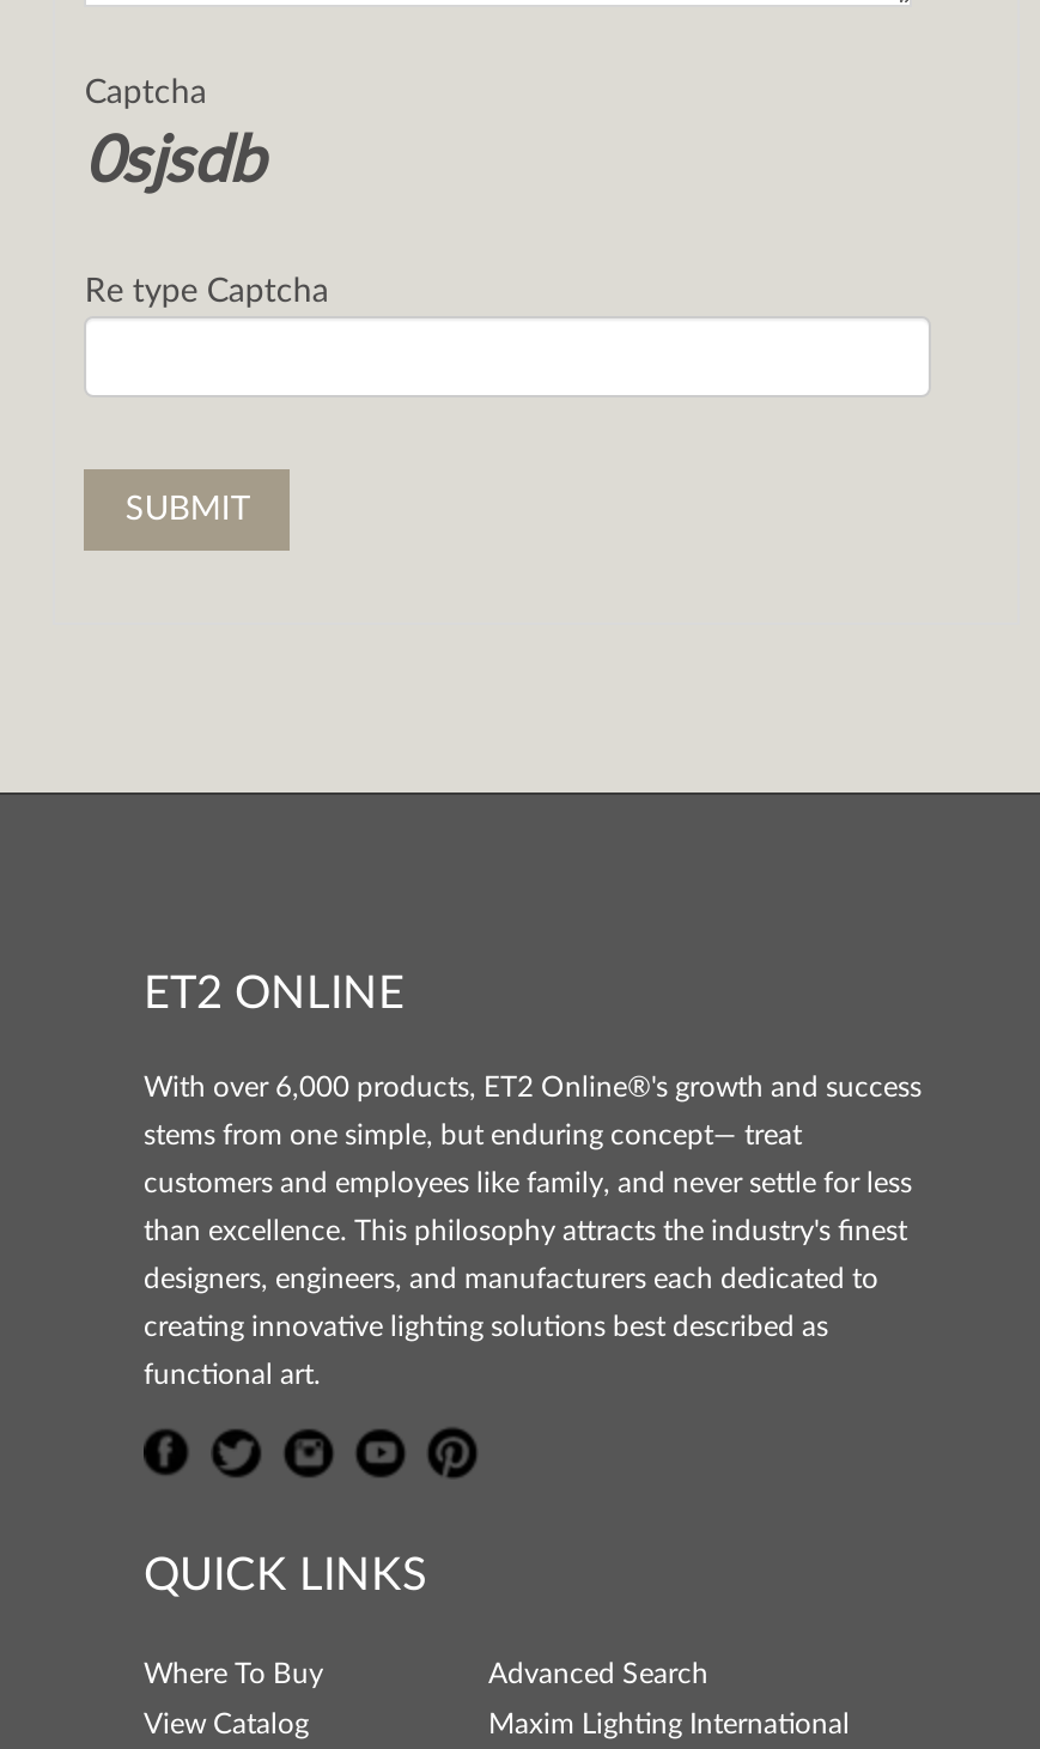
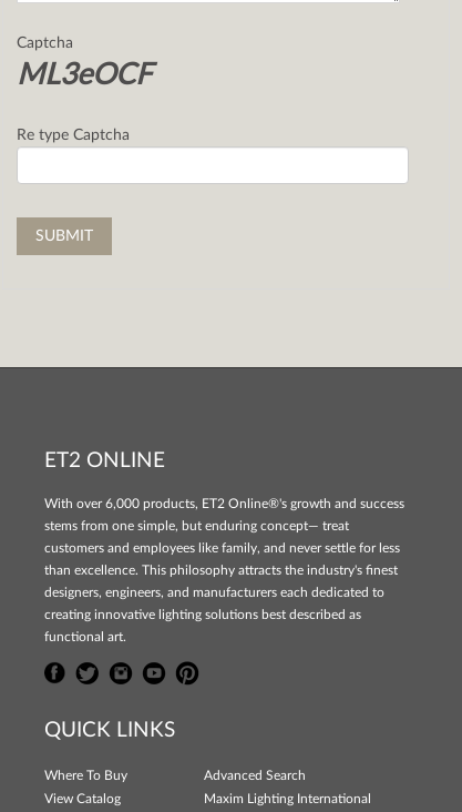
- 0sjsdb
+ ML3eOCF
